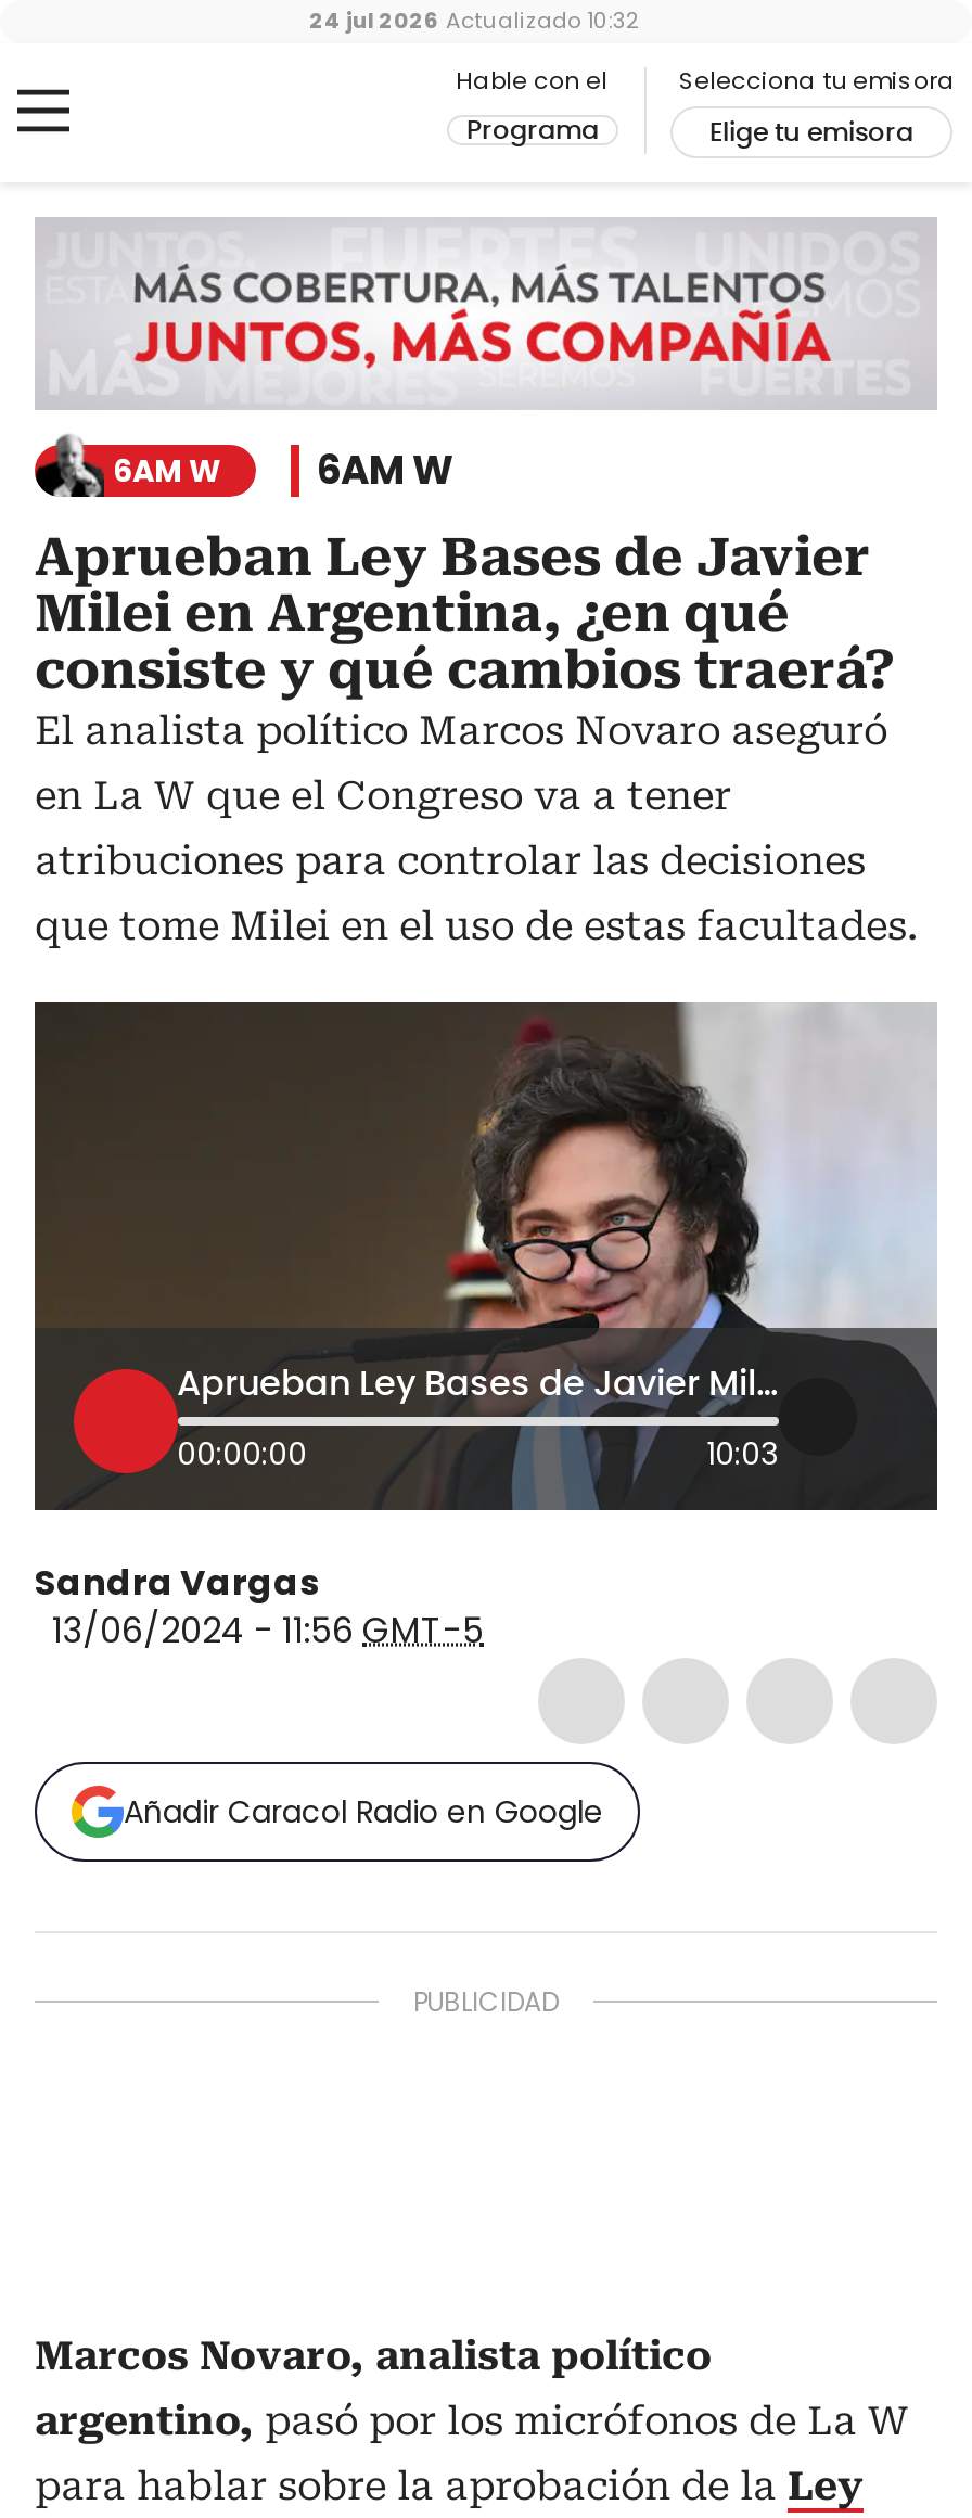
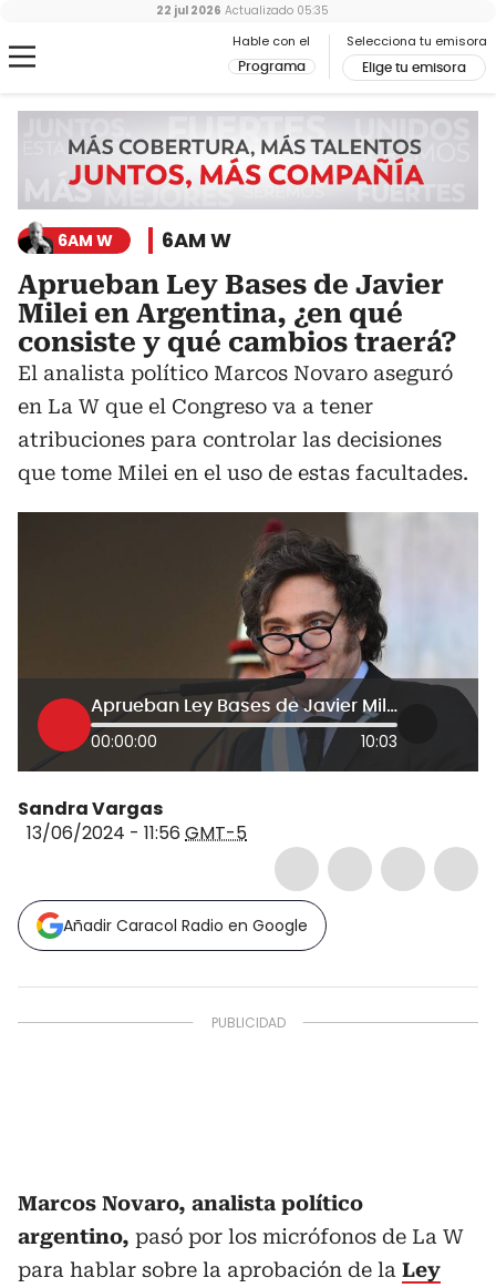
- 24 jul 2026 Actualizado 10:32
+ 22 jul 2026 Actualizado 05:35
